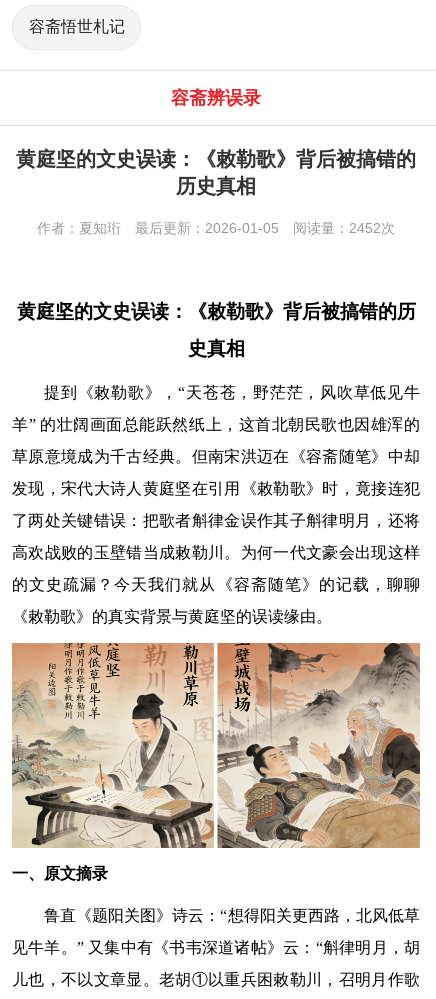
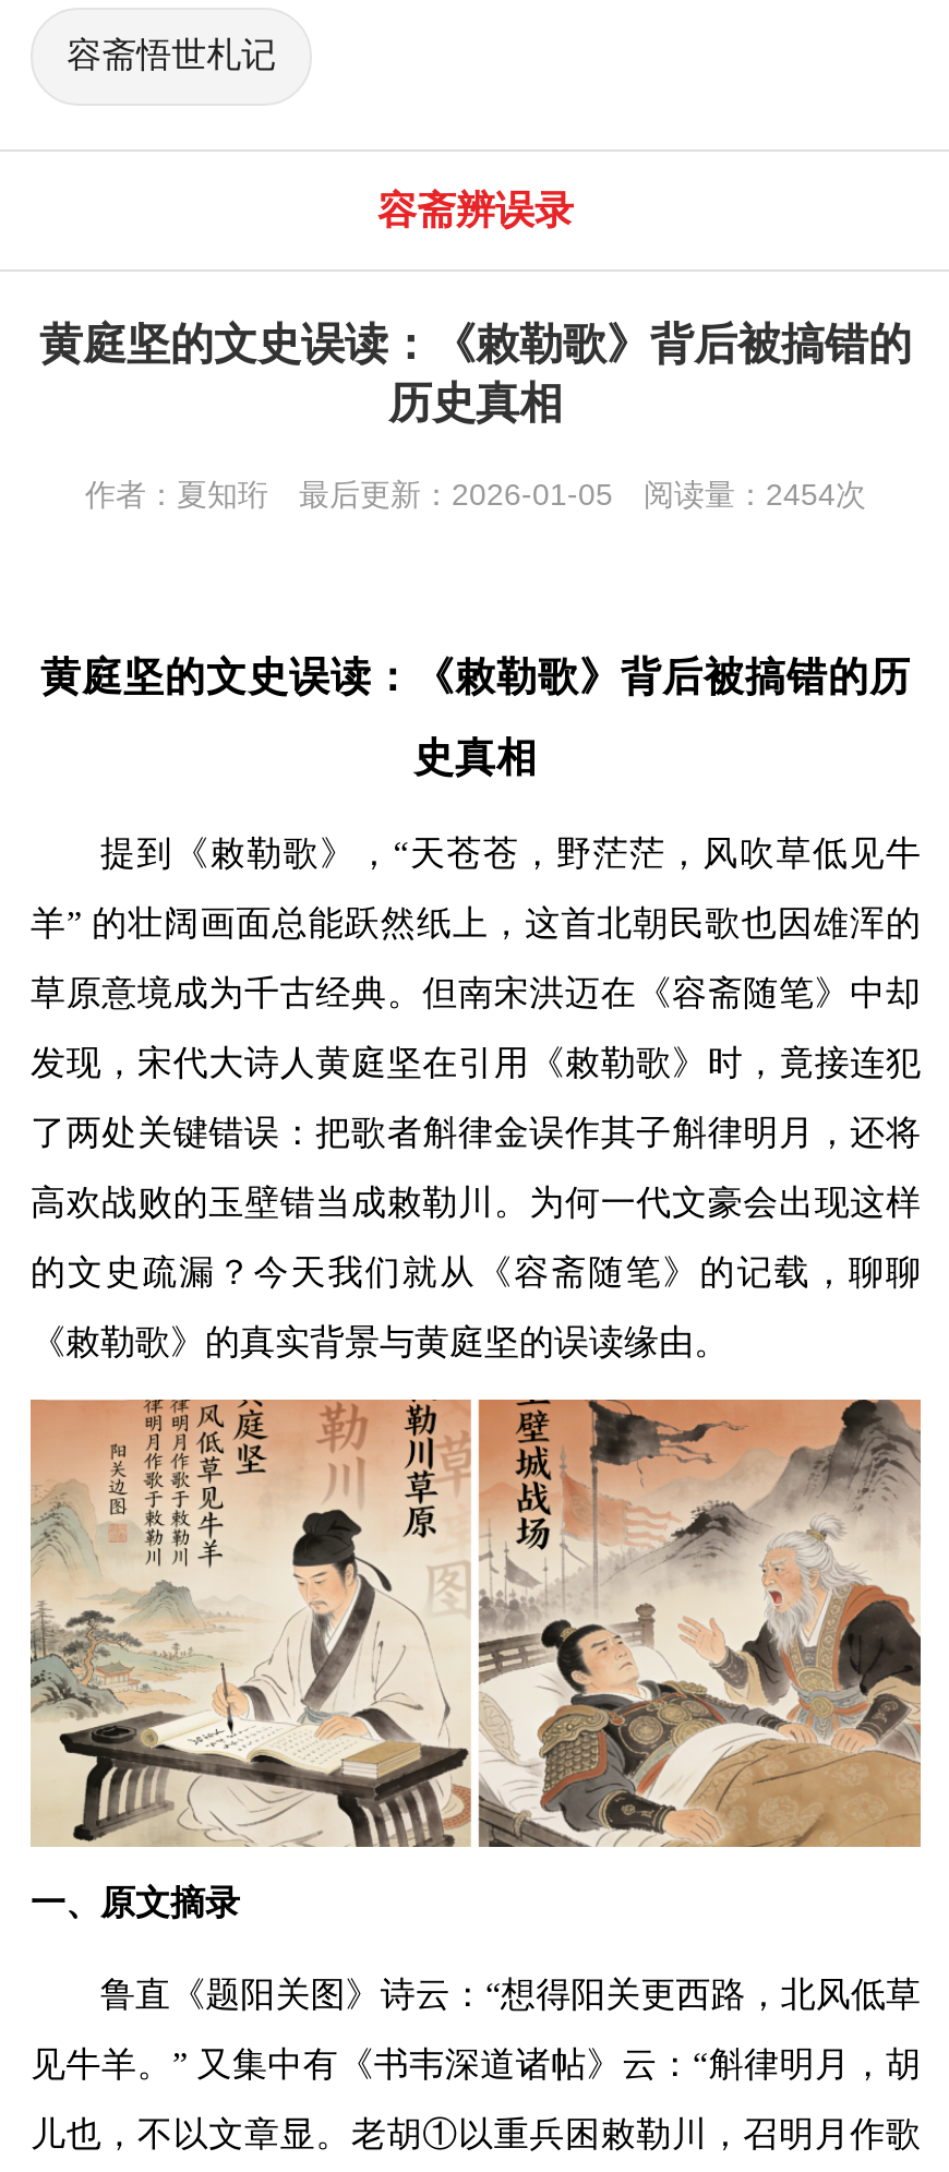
- 作者：夏知珩 最后更新：2026-01-05 阅读量：2452次
+ 作者：夏知珩 最后更新：2026-01-05 阅读量：2454次
